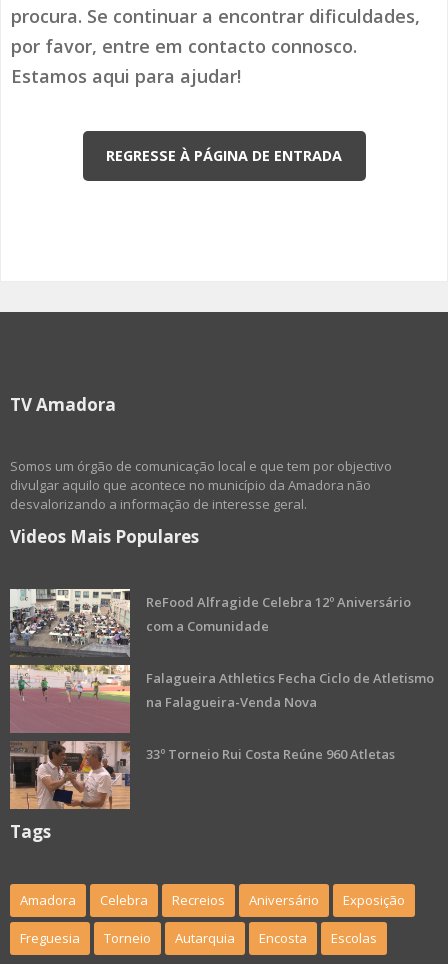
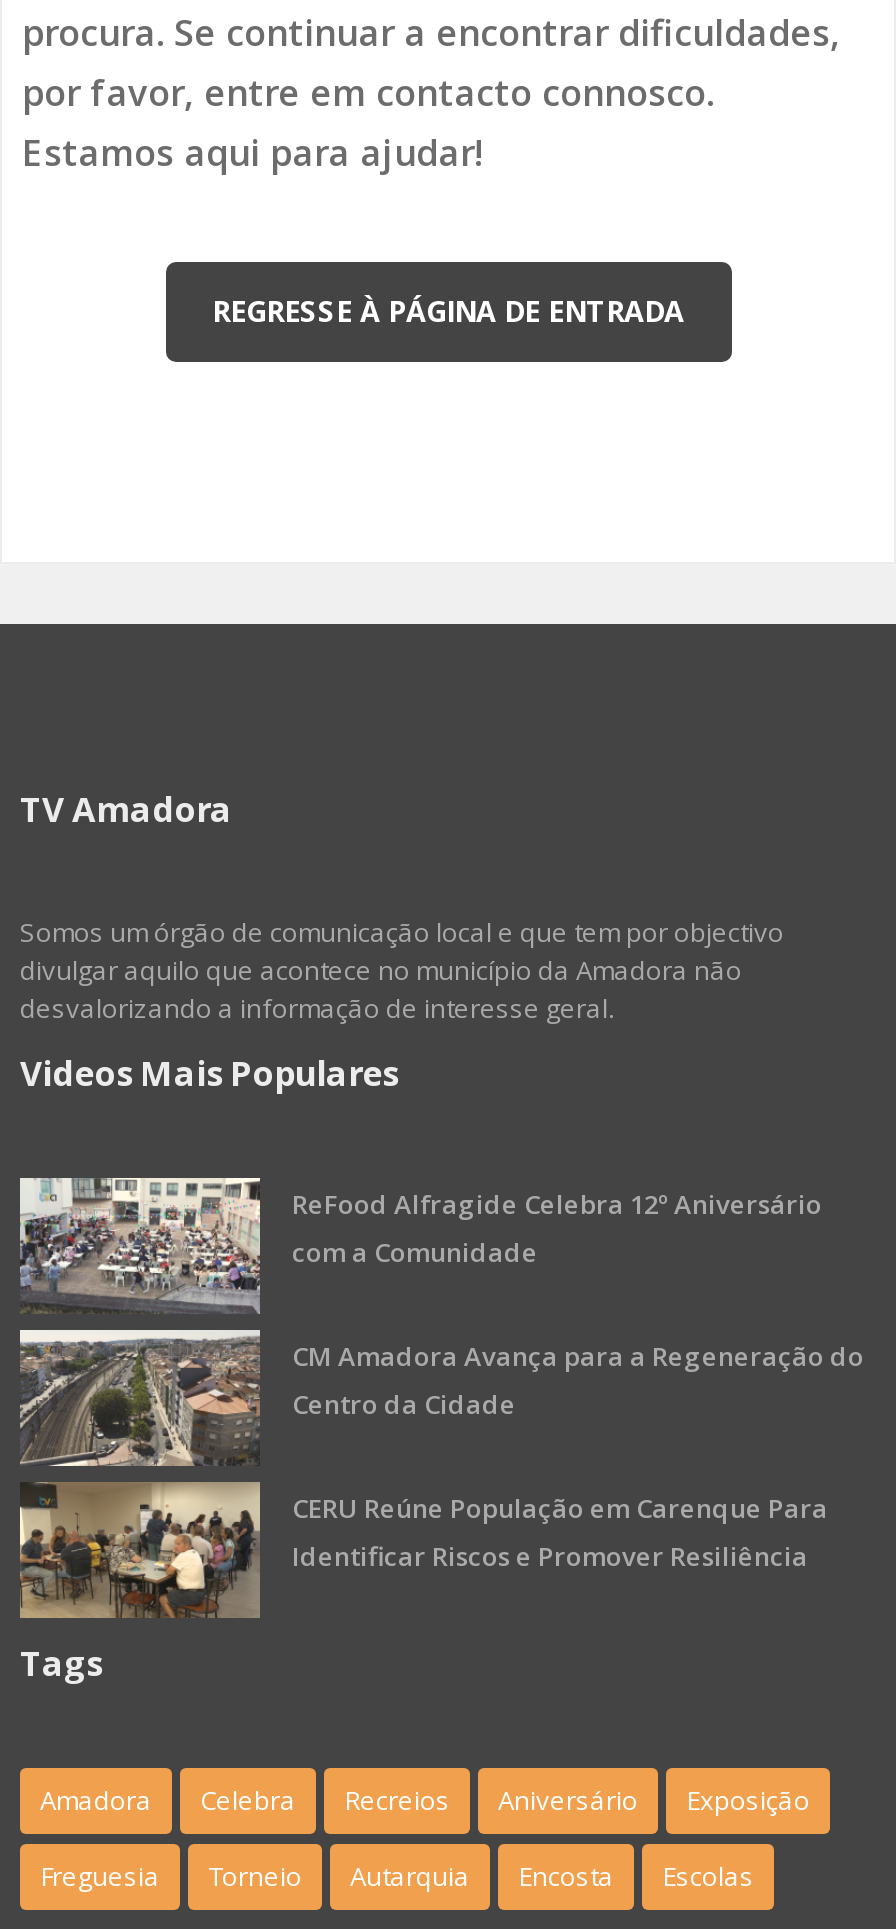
- [image]
- Falagueira Athletics Fecha Ciclo de Atletismo
- na Falagueira-Venda Nova
+ [image]
+ CM Amadora Avança para a Regeneração do
+ Centro da Cidade

- [image]
- 33º Torneio Rui Costa Reúne 960 Atletas
+ [image]
+ CERU Reúne População em Carenque Para
+ Identificar Riscos e Promover Resiliência
